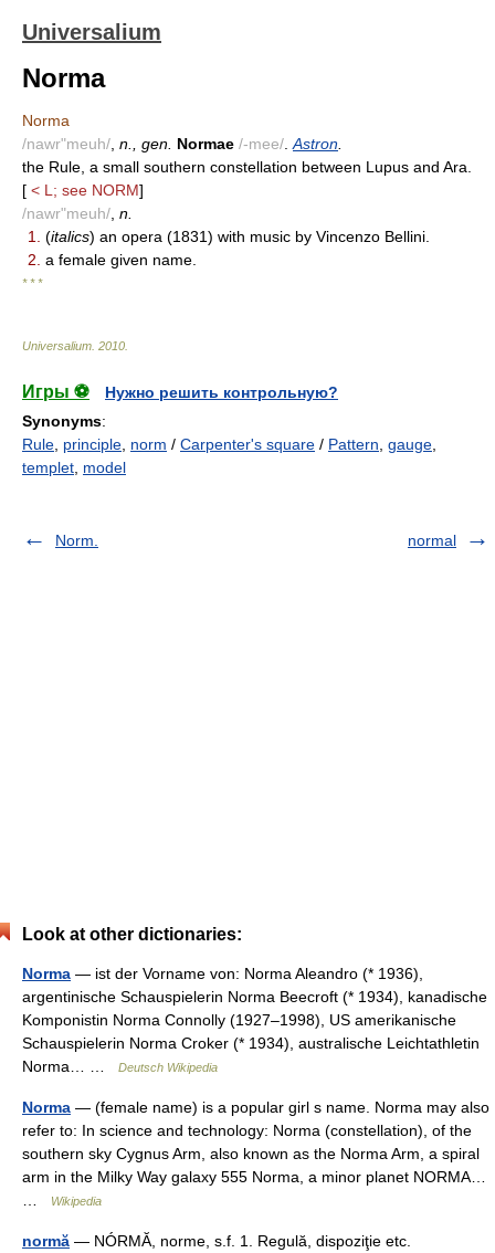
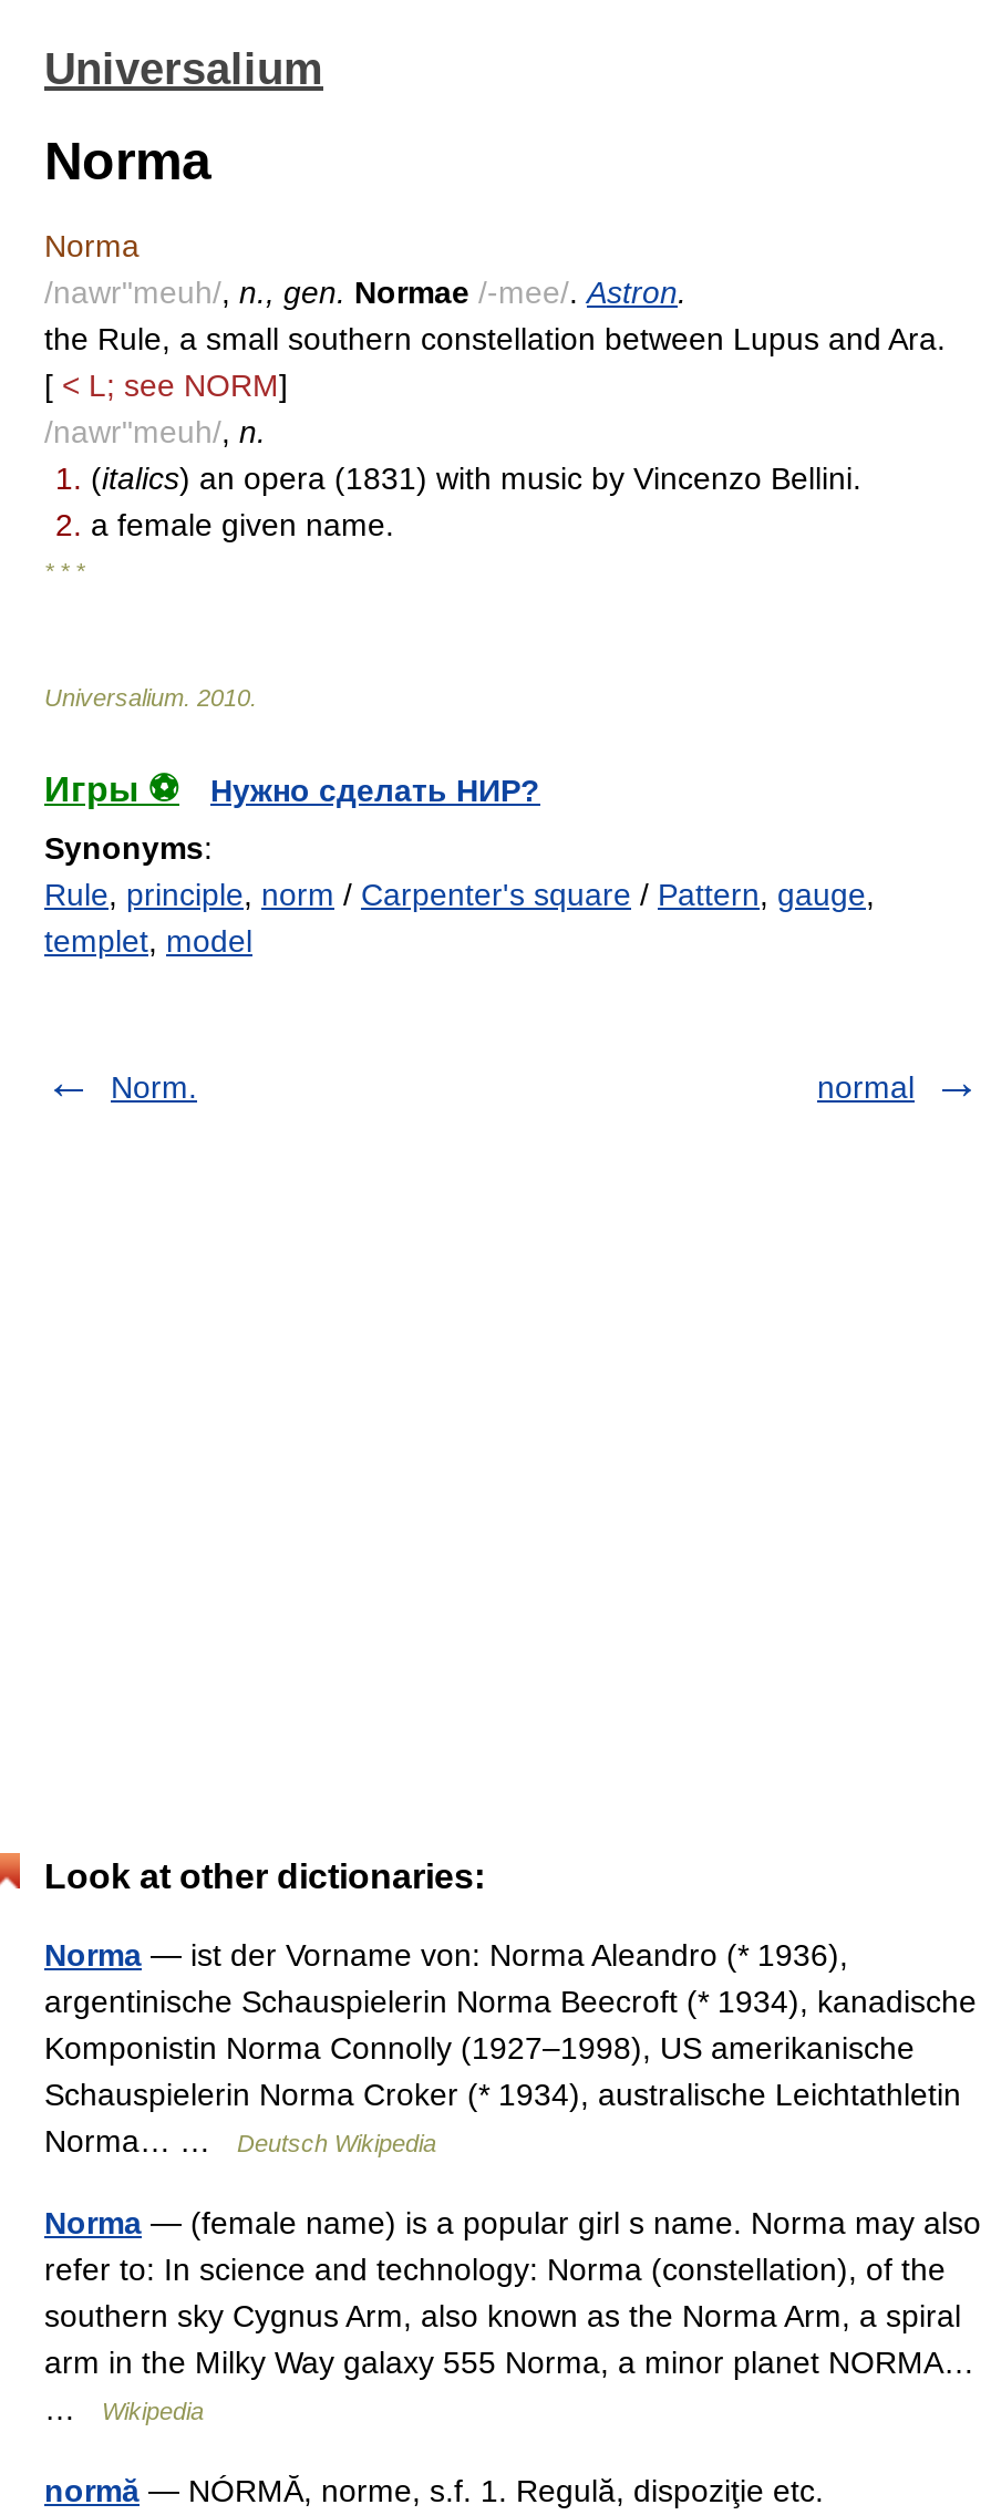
- Нужно решить контрольную?
+ Нужно сделать НИР?
